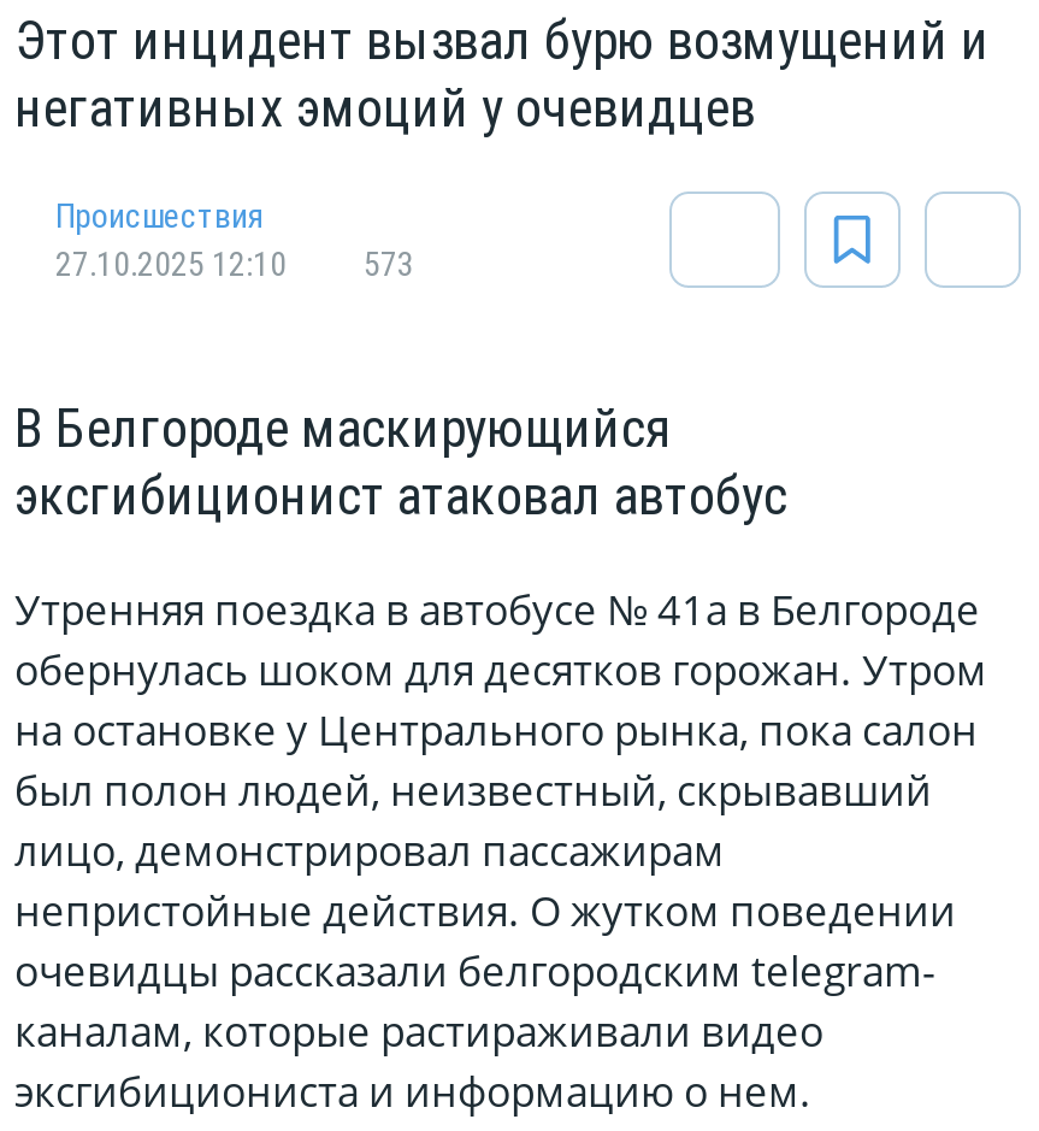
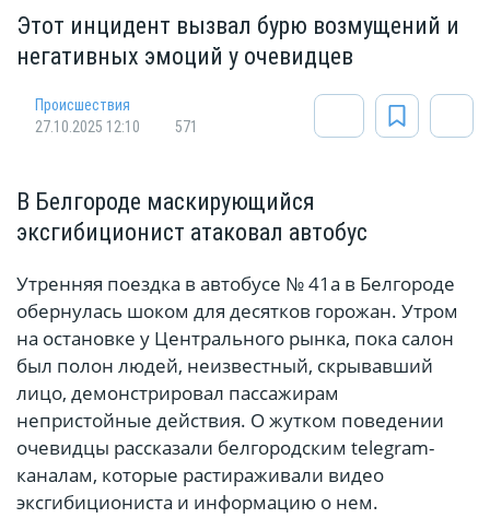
- 27.10.2025 12:10 573
+ 27.10.2025 12:10 571
